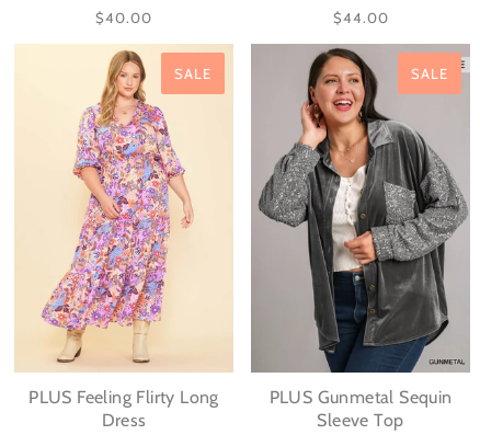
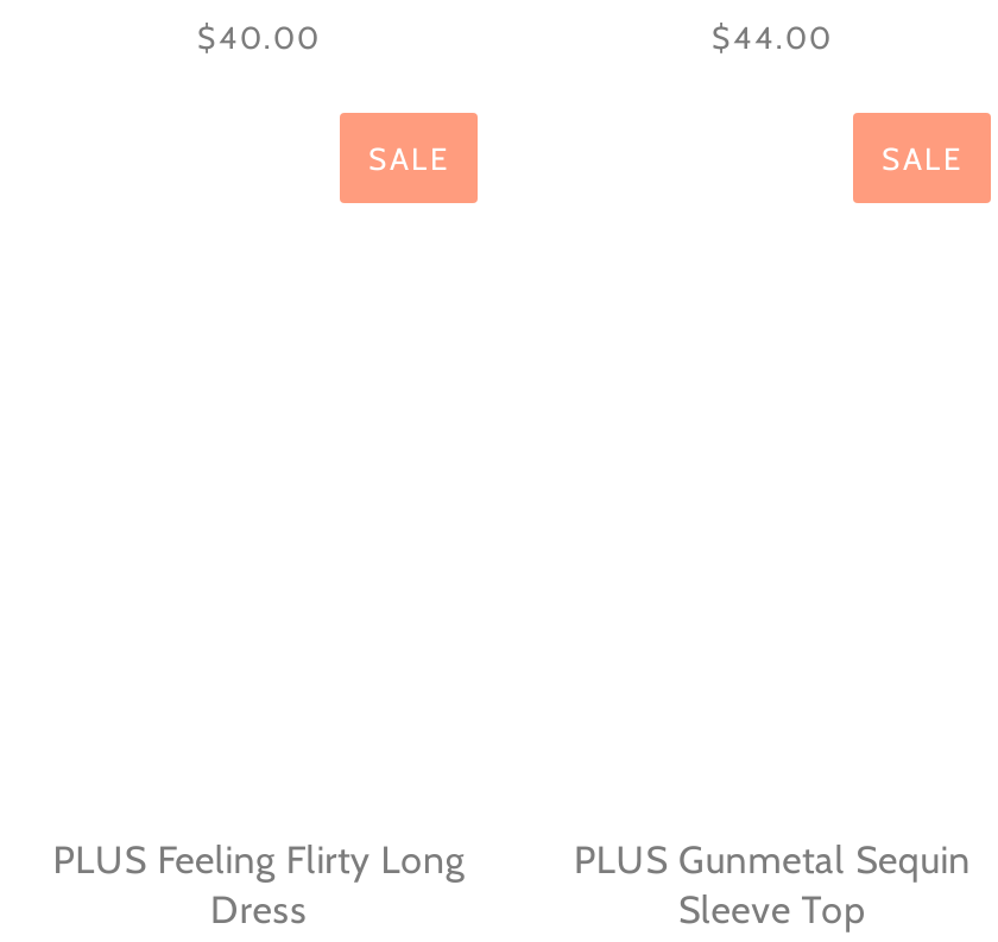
- [image]

- [image]
